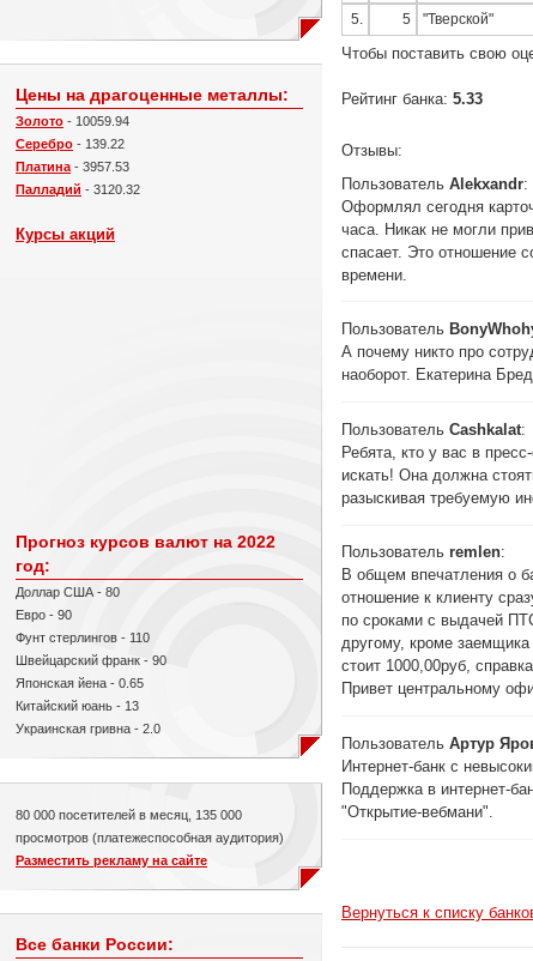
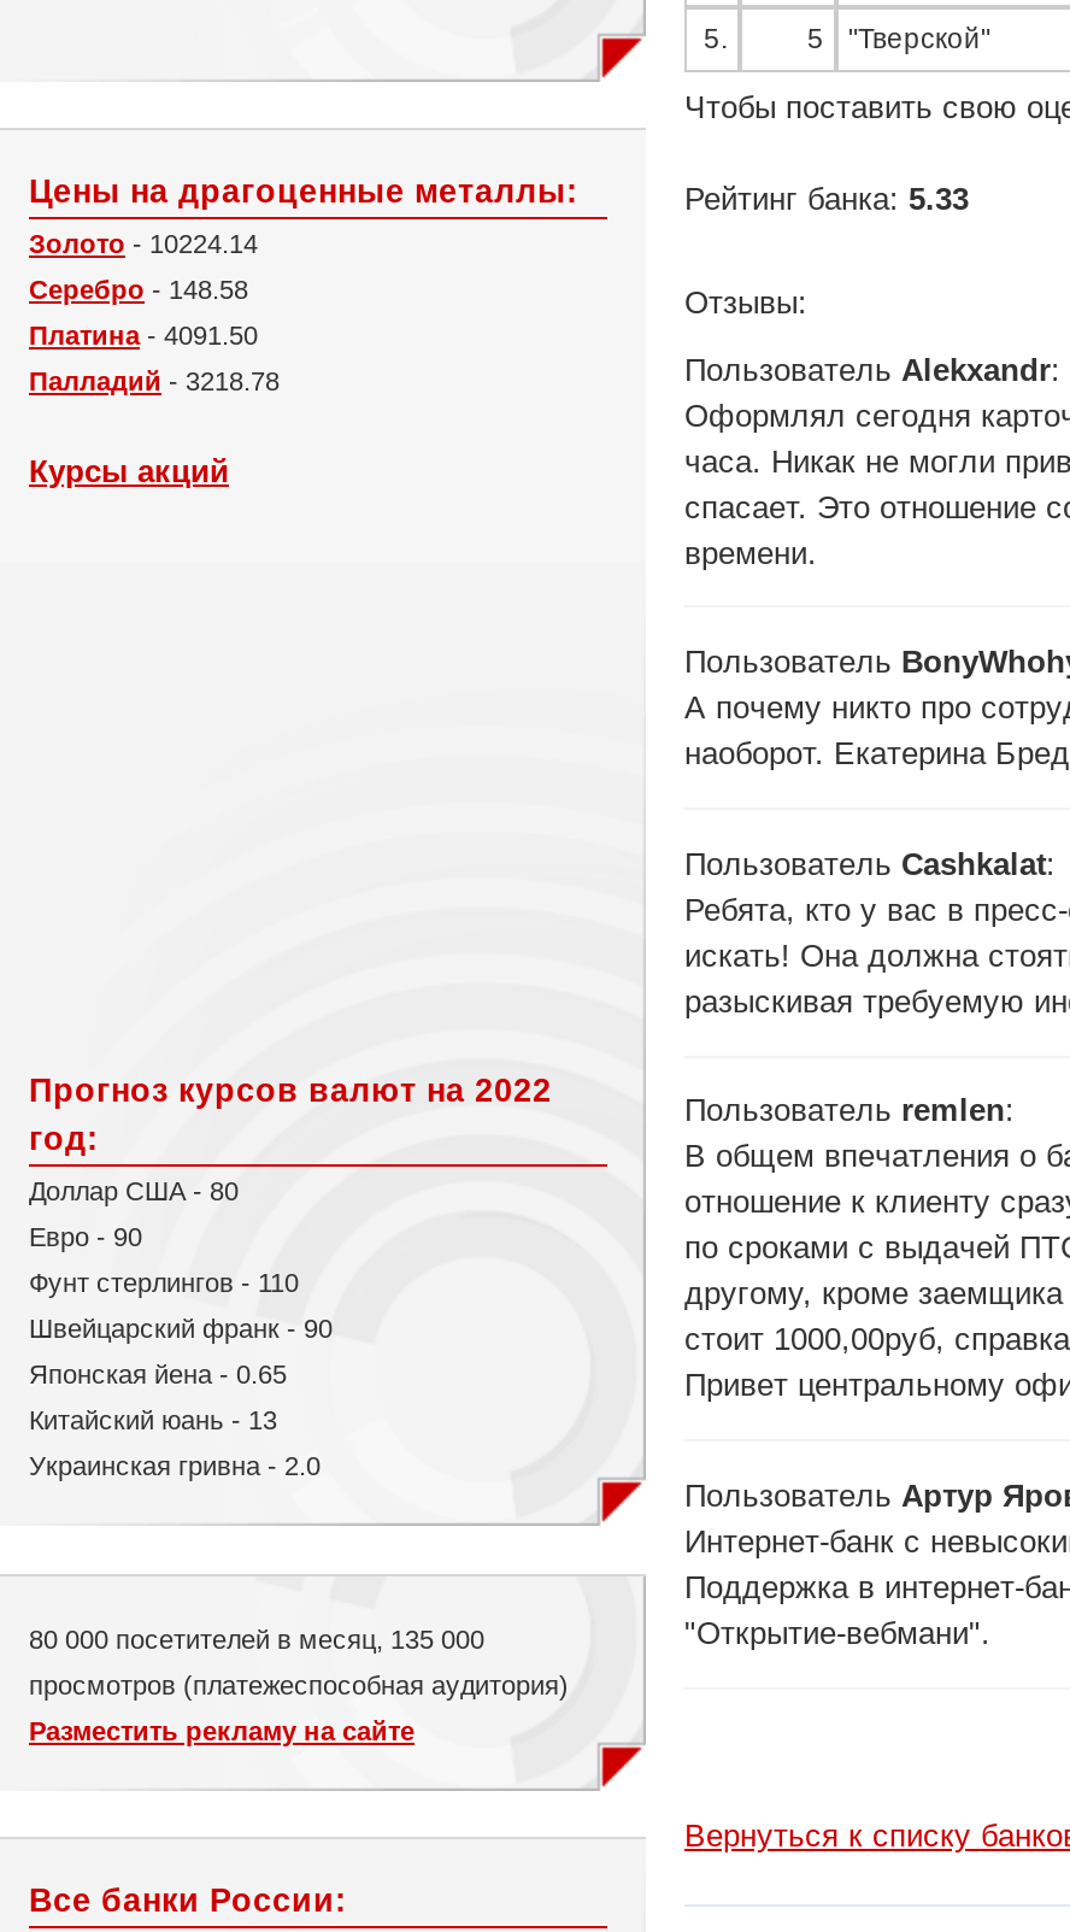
- Золото - 10059.94
+ Золото - 10224.14

- Серебро - 139.22
+ Серебро - 148.58

- Платина - 3957.53
+ Платина - 4091.50

- Палладий - 3120.32
+ Палладий - 3218.78
